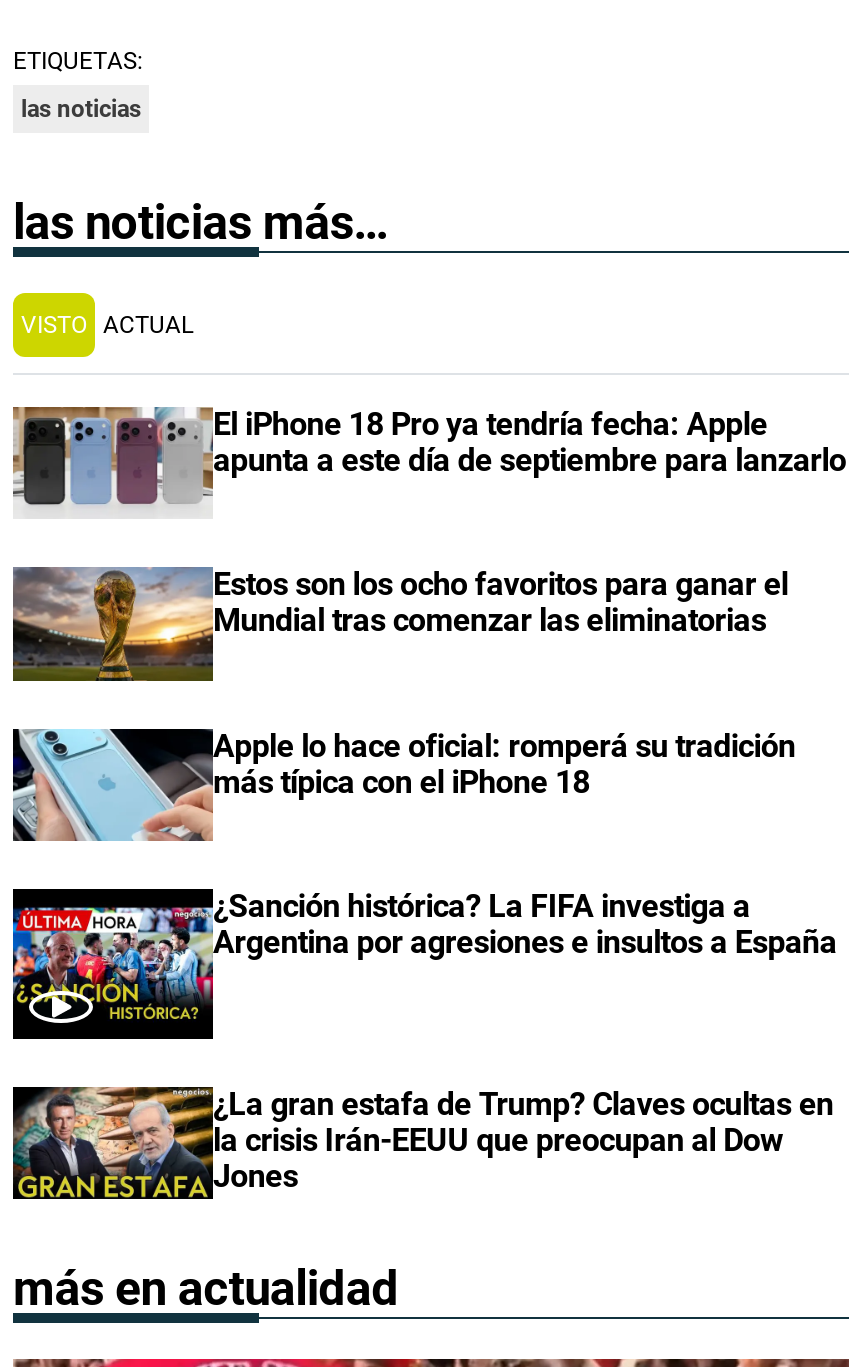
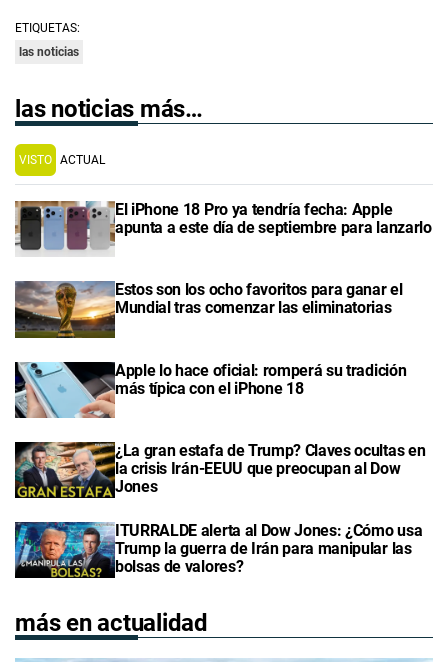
- [image]
- ¿Sanción histórica? La FIFA investiga a
- Argentina por agresiones e insultos a España

moved up: [image] | ¿La gran estafa de Trump? Claves ocultas en | la crisis Irán-EEUU que preocupan al Dow | Jones

+ [image]
+ ITURRALDE alerta al Dow Jones: ¿Cómo usa
+ Trump la guerra de Irán para manipular las
+ bolsas de valores?
